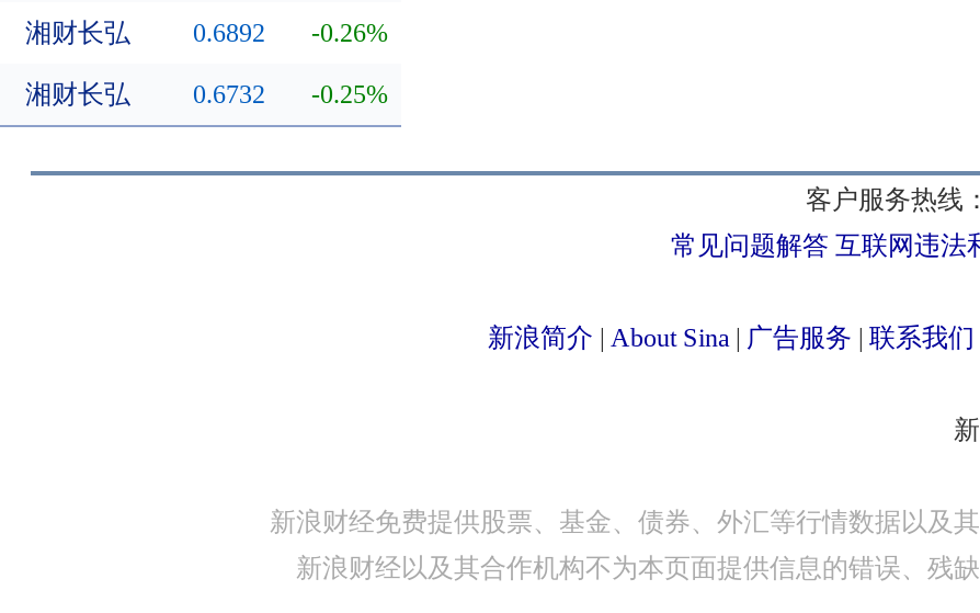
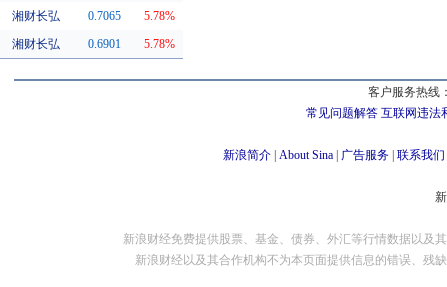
- 0.6892
+ 0.7065

- -0.26%
+ 5.78%

- 0.6732
+ 0.6901

- -0.25%
+ 5.78%
